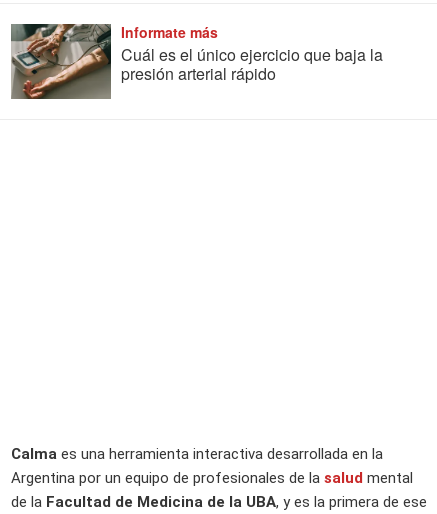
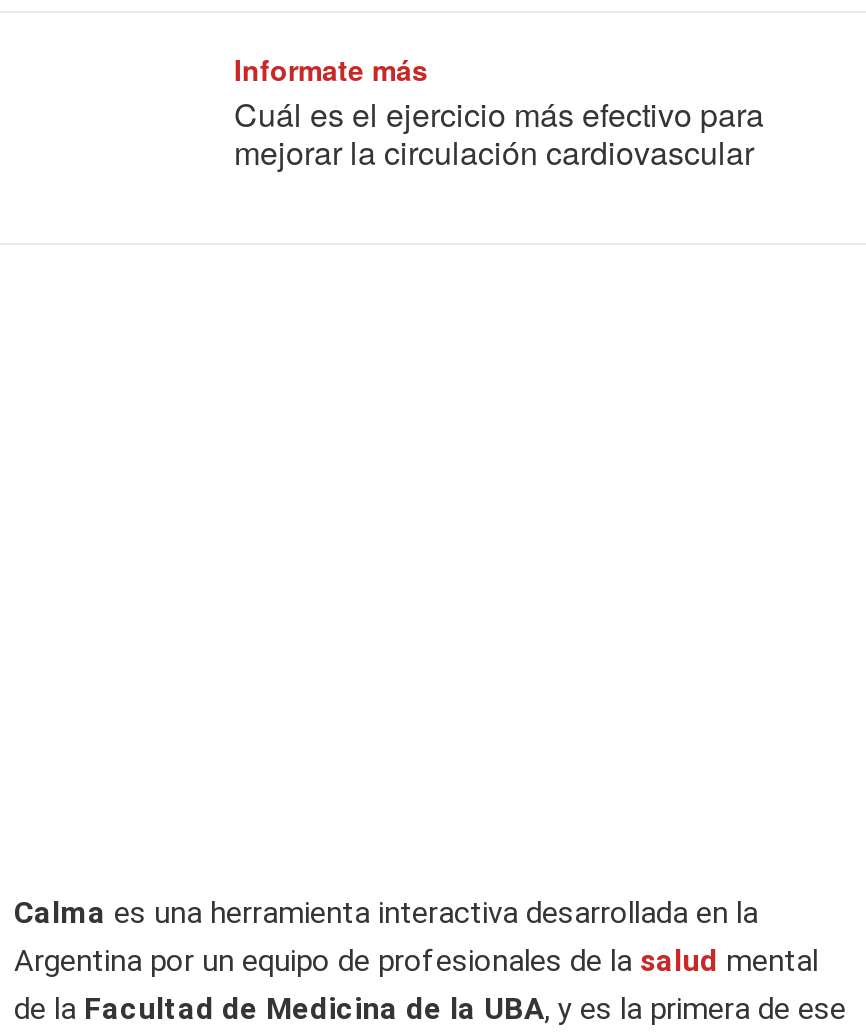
- [image]

- Cuál es el único ejercicio que baja la
- presión arterial rápido
+ Cuál es el ejercicio más efectivo para
+ mejorar la circulación cardiovascular
